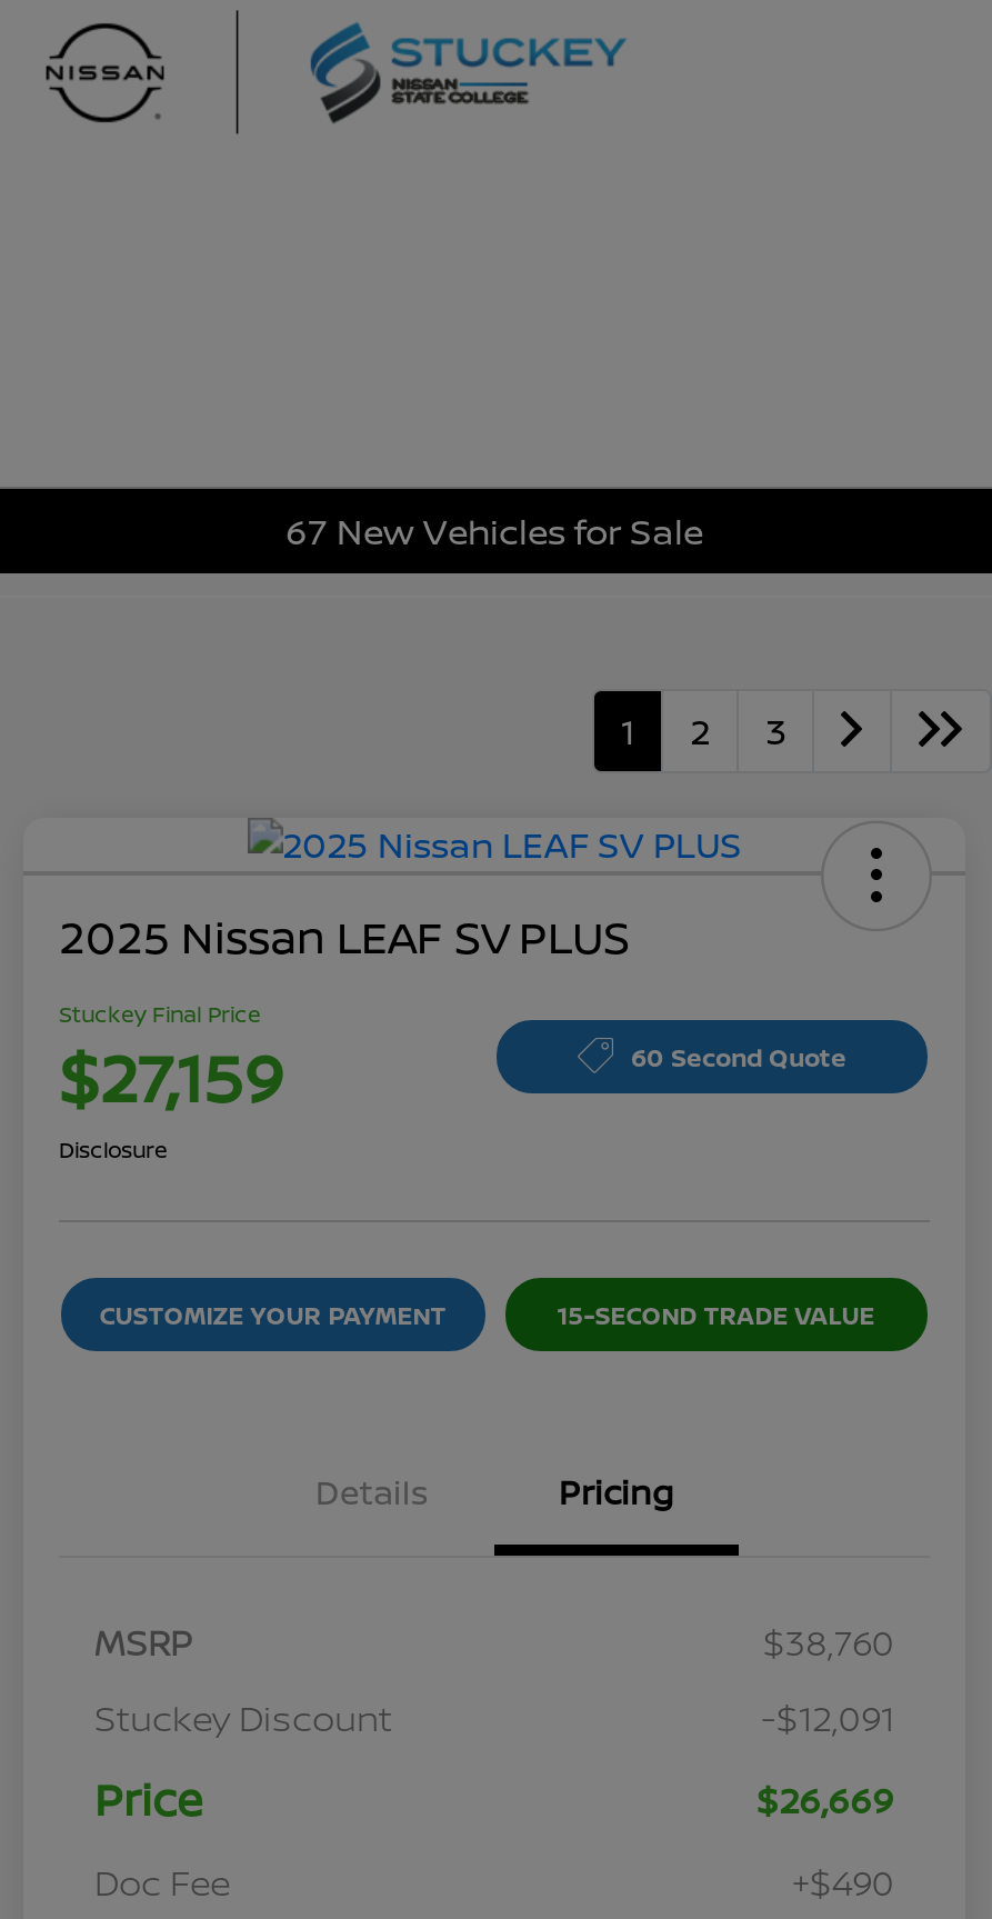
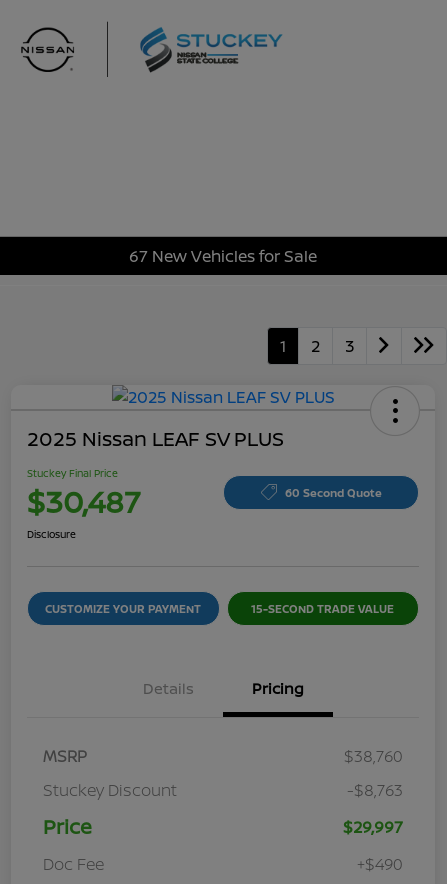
- $27,159
+ $30,487

- -$12,091
+ -$8,763

- $26,669
+ $29,997
